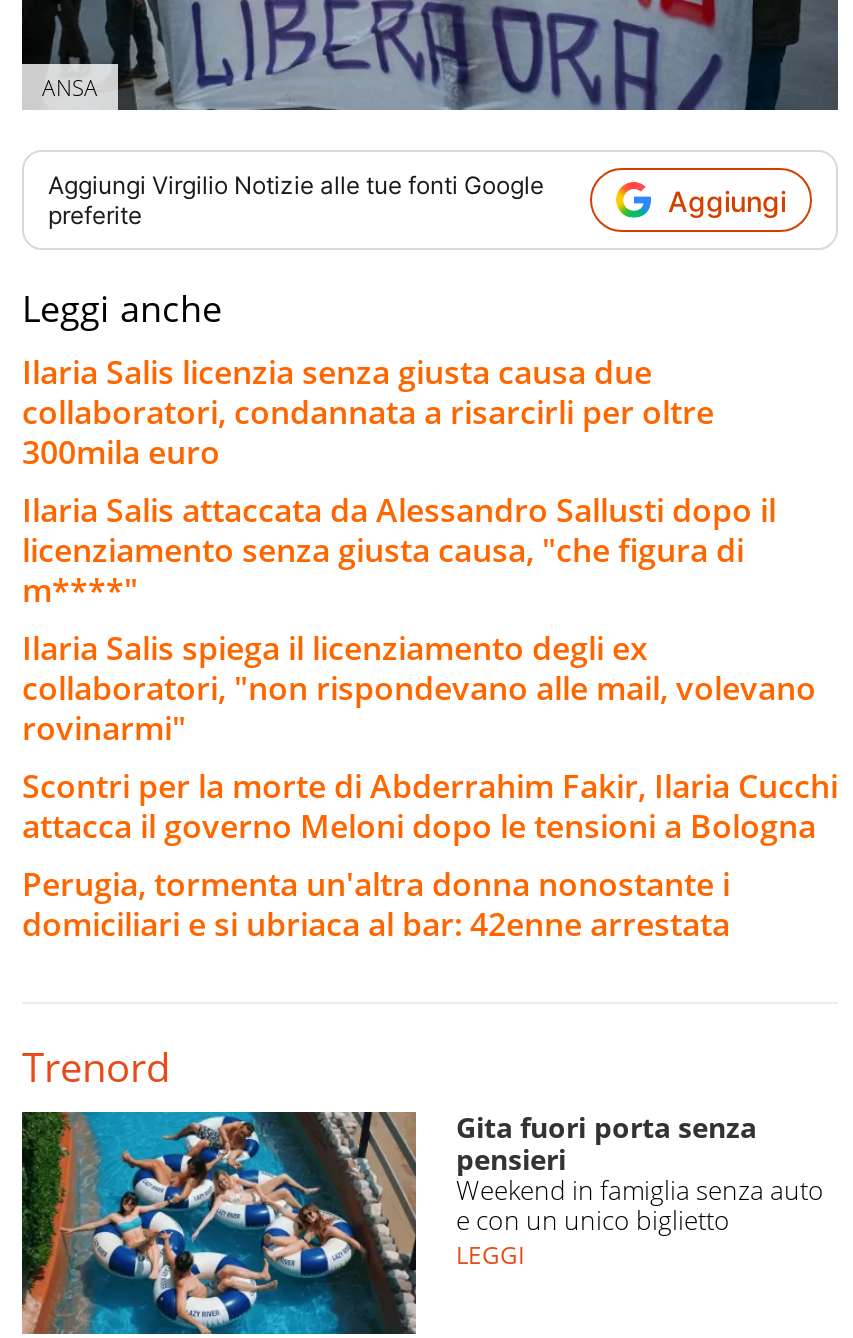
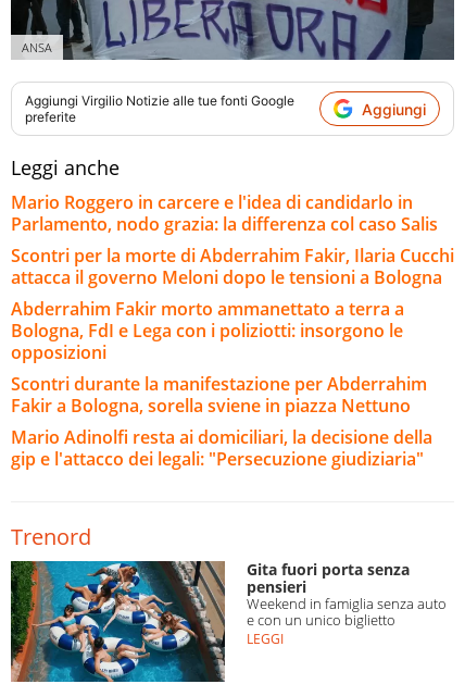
- Ilaria Salis licenzia senza giusta causa due
- collaboratori, condannata a risarcirli per oltre
- 300mila euro
- Ilaria Salis attaccata da Alessandro Sallusti dopo il
- licenziamento senza giusta causa, "che figura di
- m****"
- Ilaria Salis spiega il licenziamento degli ex
- collaboratori, "non rispondevano alle mail, volevano
- rovinarmi"
+ Mario Roggero in carcere e l'idea di candidarlo in
+ Parlamento, nodo grazia: la differenza col caso Salis

moved up: Scontri per la morte di Abderrahim Fakir, Ilaria Cucchi | attacca il governo Meloni dopo le tensioni a Bologna

- Perugia, tormenta un'altra donna nonostante i
- domiciliari e si ubriaca al bar: 42enne arrestata
+ Abderrahim Fakir morto ammanettato a terra a
+ Bologna, FdI e Lega con i poliziotti: insorgono le
+ opposizioni
+ Scontri durante la manifestazione per Abderrahim
+ Fakir a Bologna, sorella sviene in piazza Nettuno
+ Mario Adinolfi resta ai domiciliari, la decisione della
+ gip e l'attacco dei legali: "Persecuzione giudiziaria"
